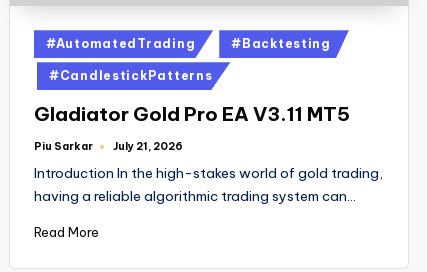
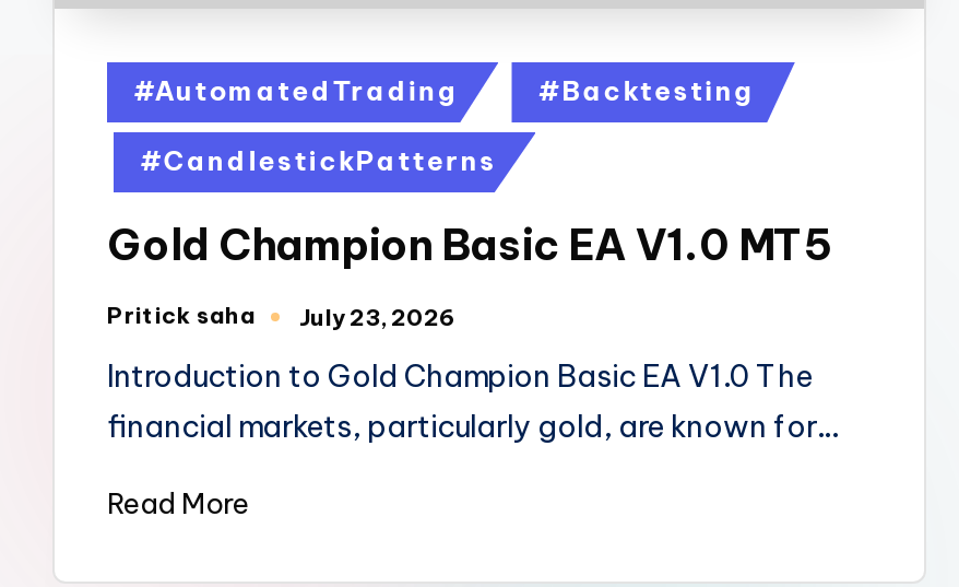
- Gladiator Gold Pro EA V3.11 MT5
+ Gold Champion Basic EA V1.0 MT5

- Piu Sarkar
- July 21, 2026
+ Pritick saha
+ July 23, 2026

- Introduction In the high-stakes world of gold trading,
- having a reliable algorithmic trading system can…
+ Introduction to Gold Champion Basic EA V1.0 The
+ financial markets, particularly gold, are known for…
